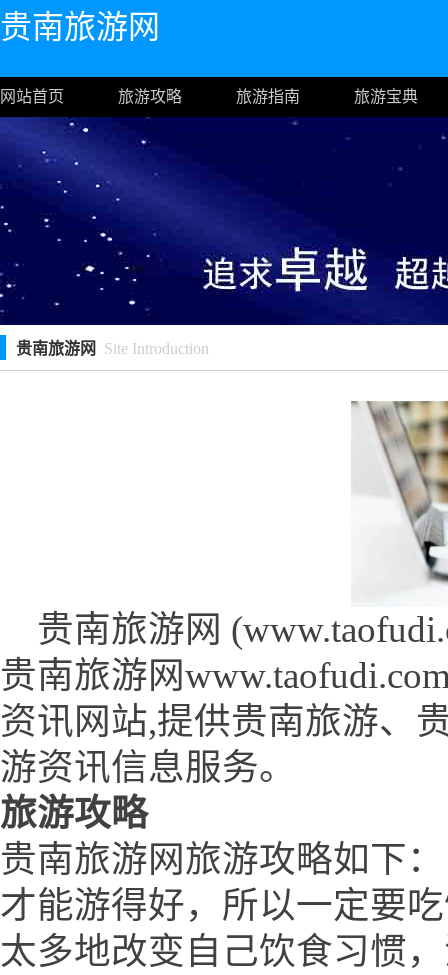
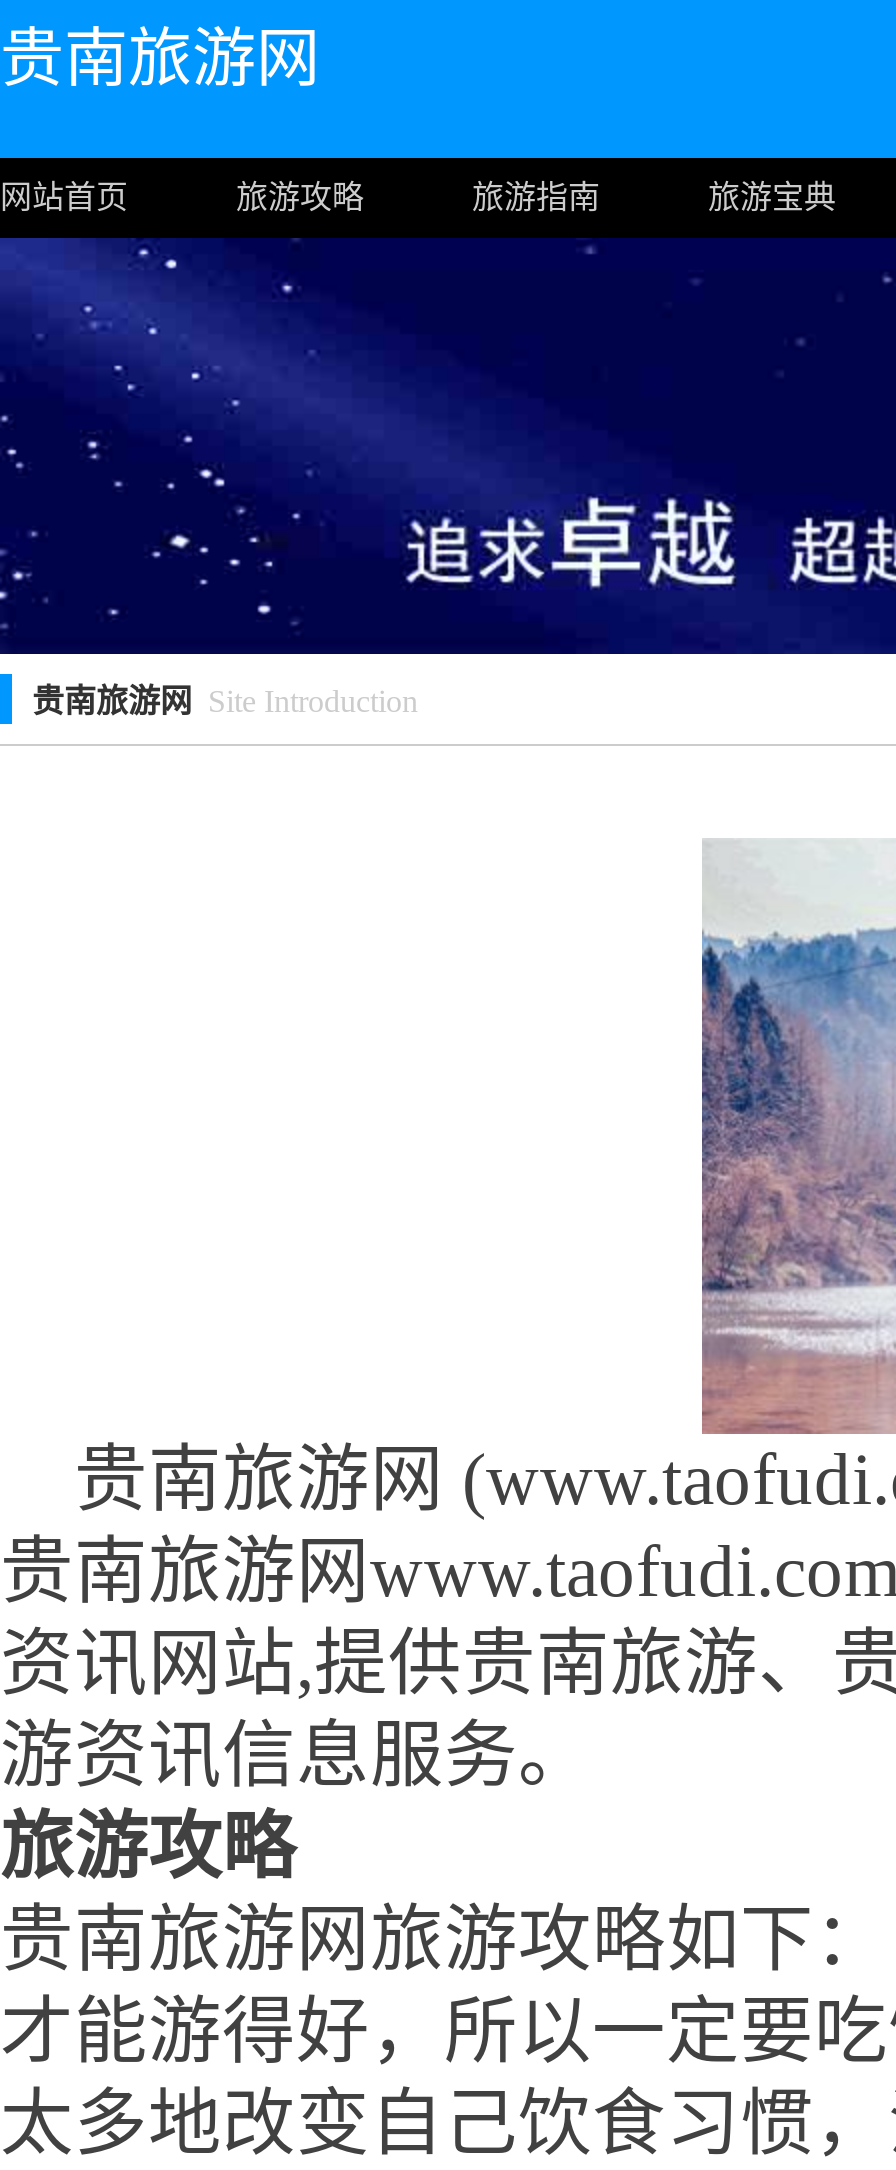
- [image]
+ [image]
